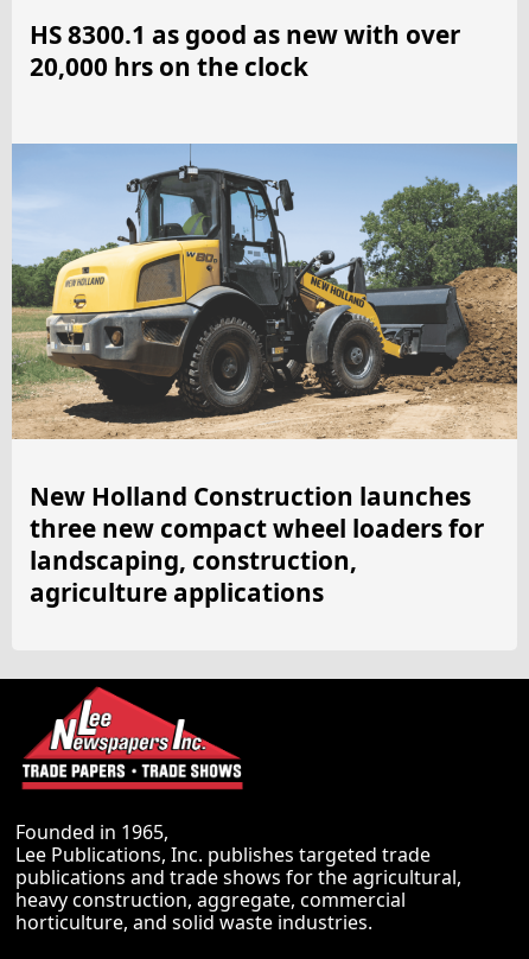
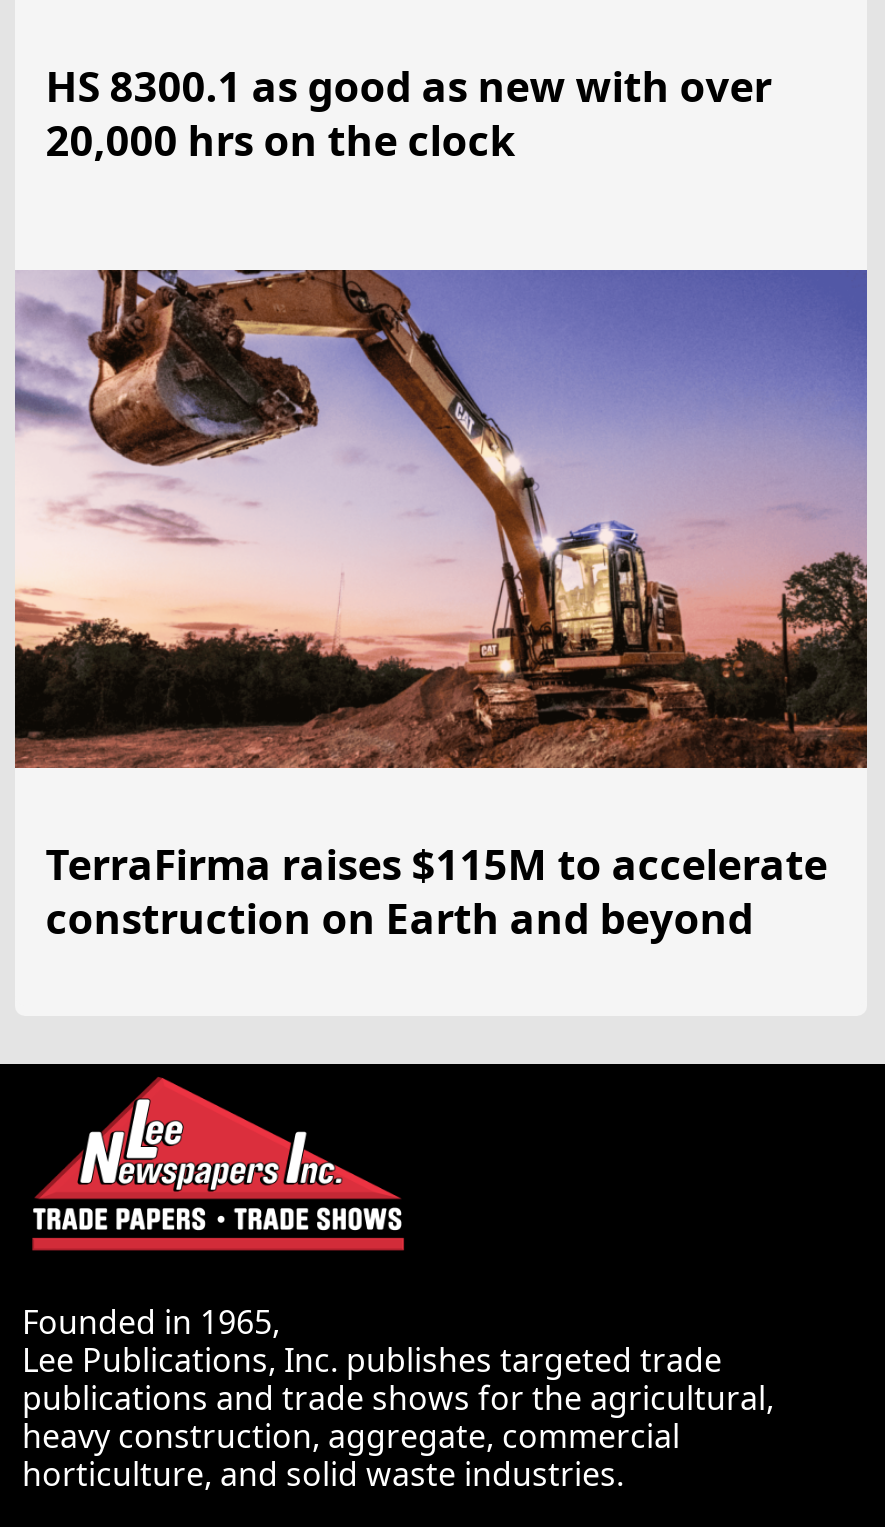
- [image]
- New Holland Construction launches
- three new compact wheel loaders for
- landscaping, construction,
- agriculture applications
+ [image]
+ TerraFirma raises $115M to accelerate
+ construction on Earth and beyond
